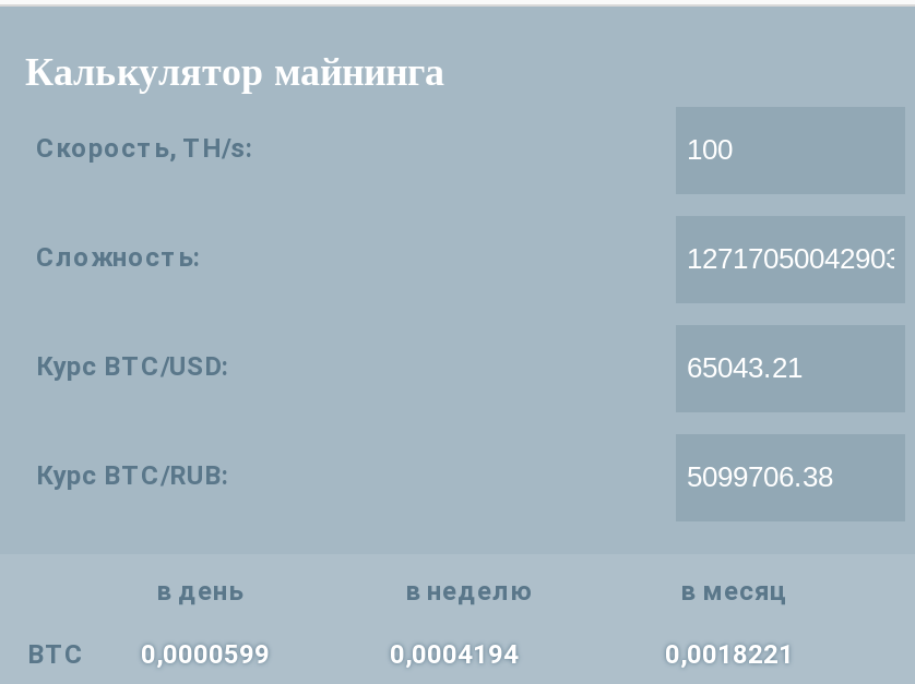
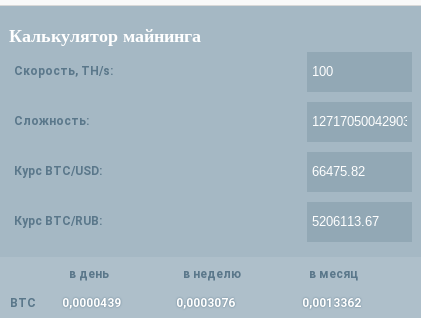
- BTC 0,0000599
+ BTC 0,0000439

- 0,0004194
+ 0,0003076

- 0,0018221
+ 0,0013362
